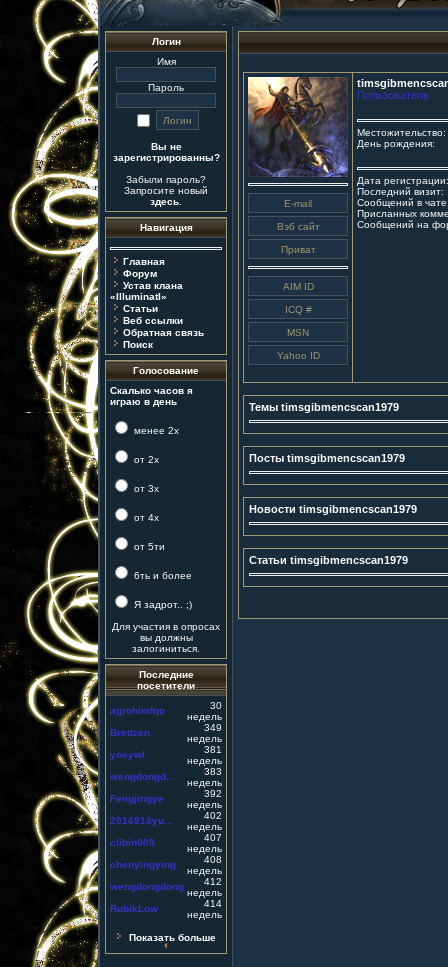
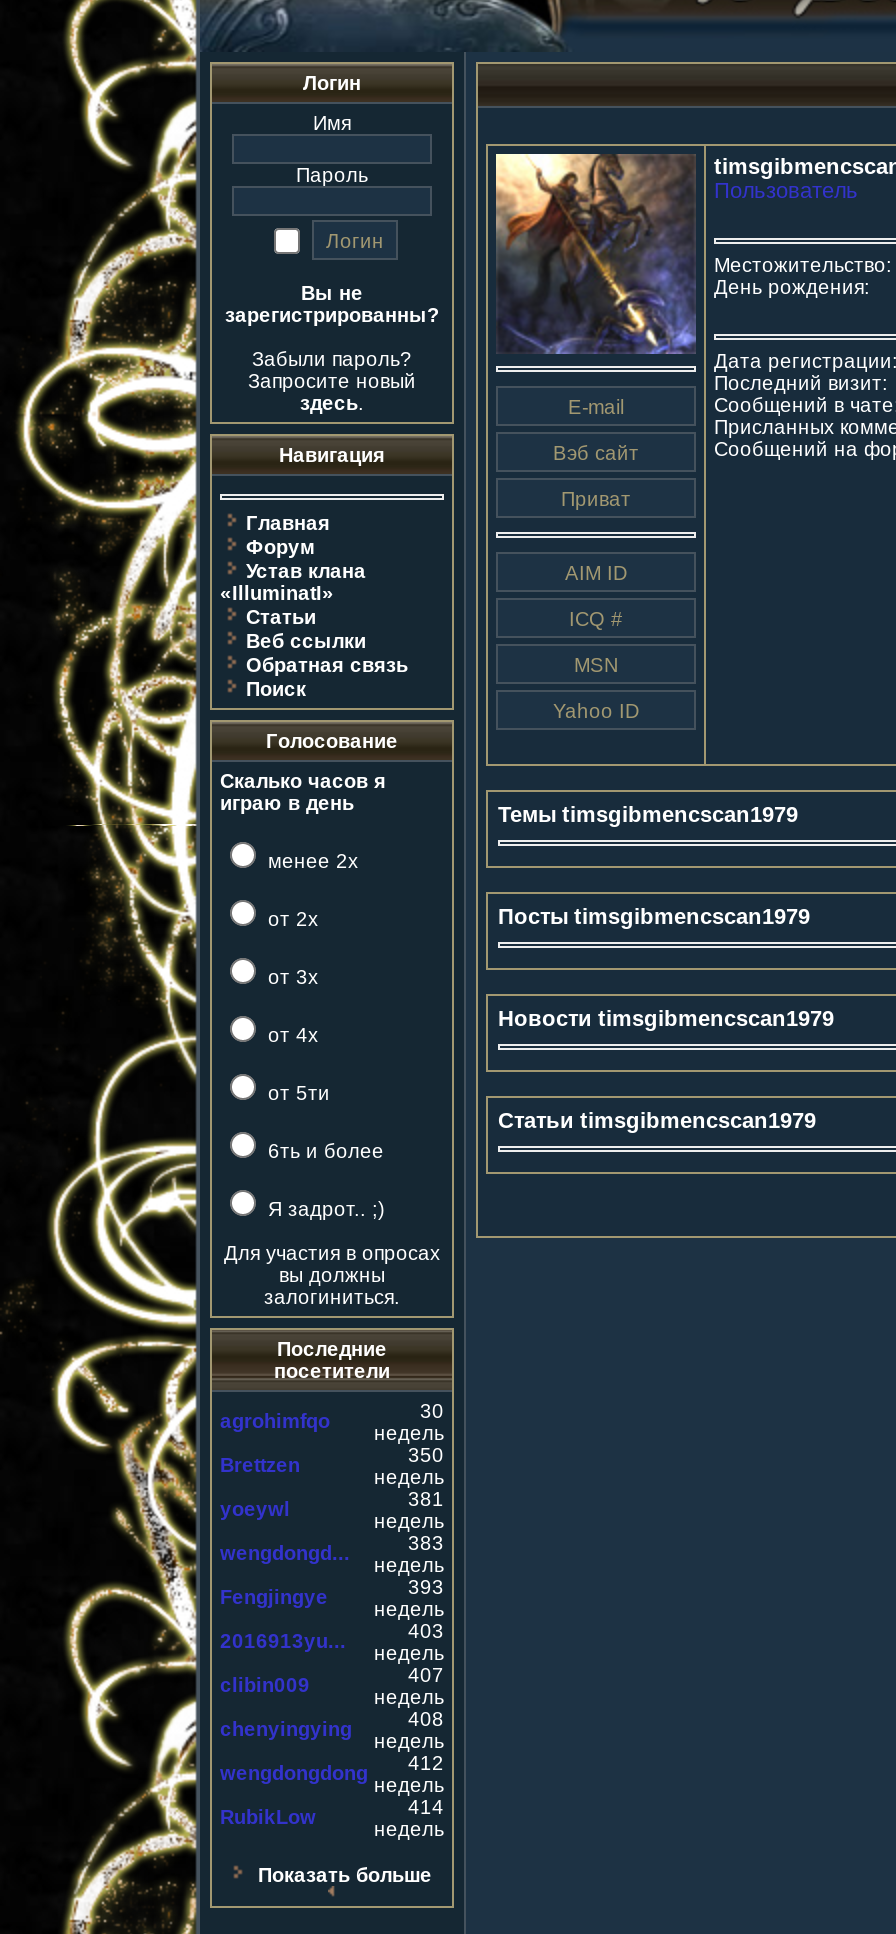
- 349
+ 350

- 392
+ 393

- 402
+ 403
